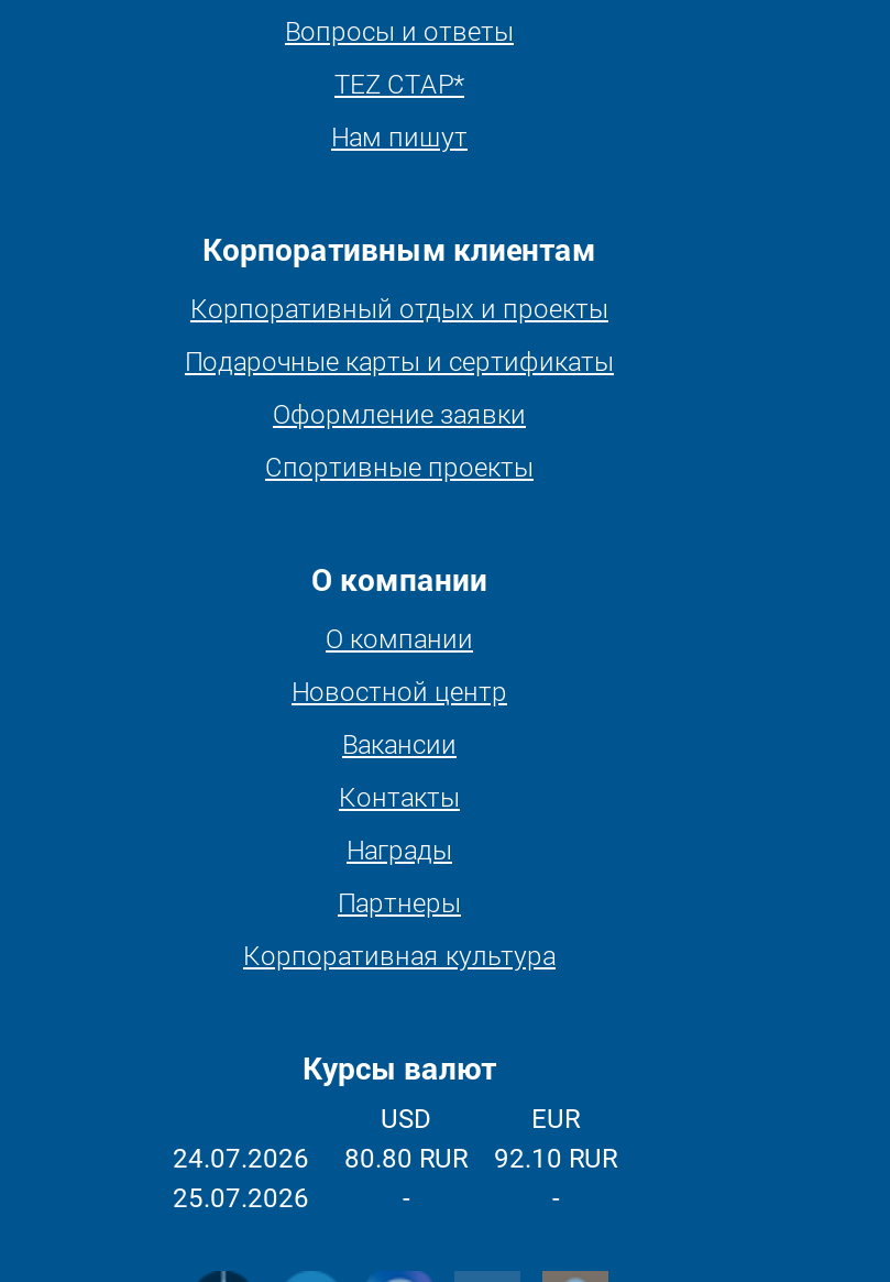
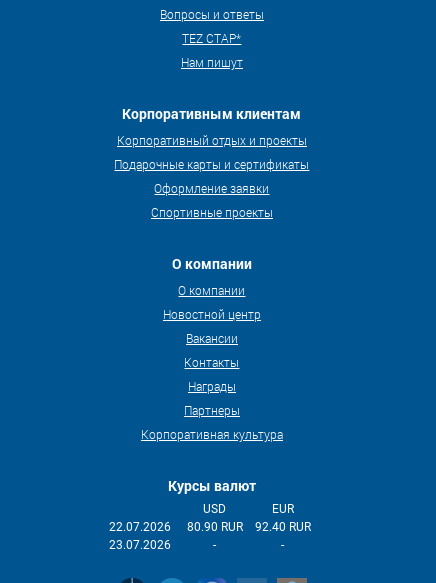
- 24.07.2026
+ 22.07.2026

- 80.80 RUR
+ 80.90 RUR

- 92.10 RUR
+ 92.40 RUR

- 25.07.2026
+ 23.07.2026
